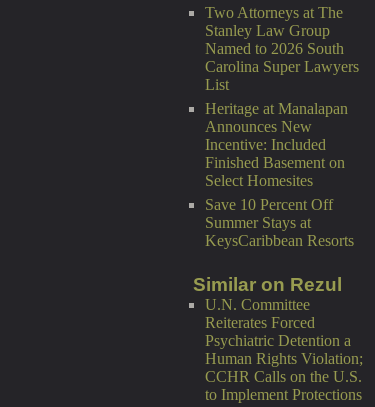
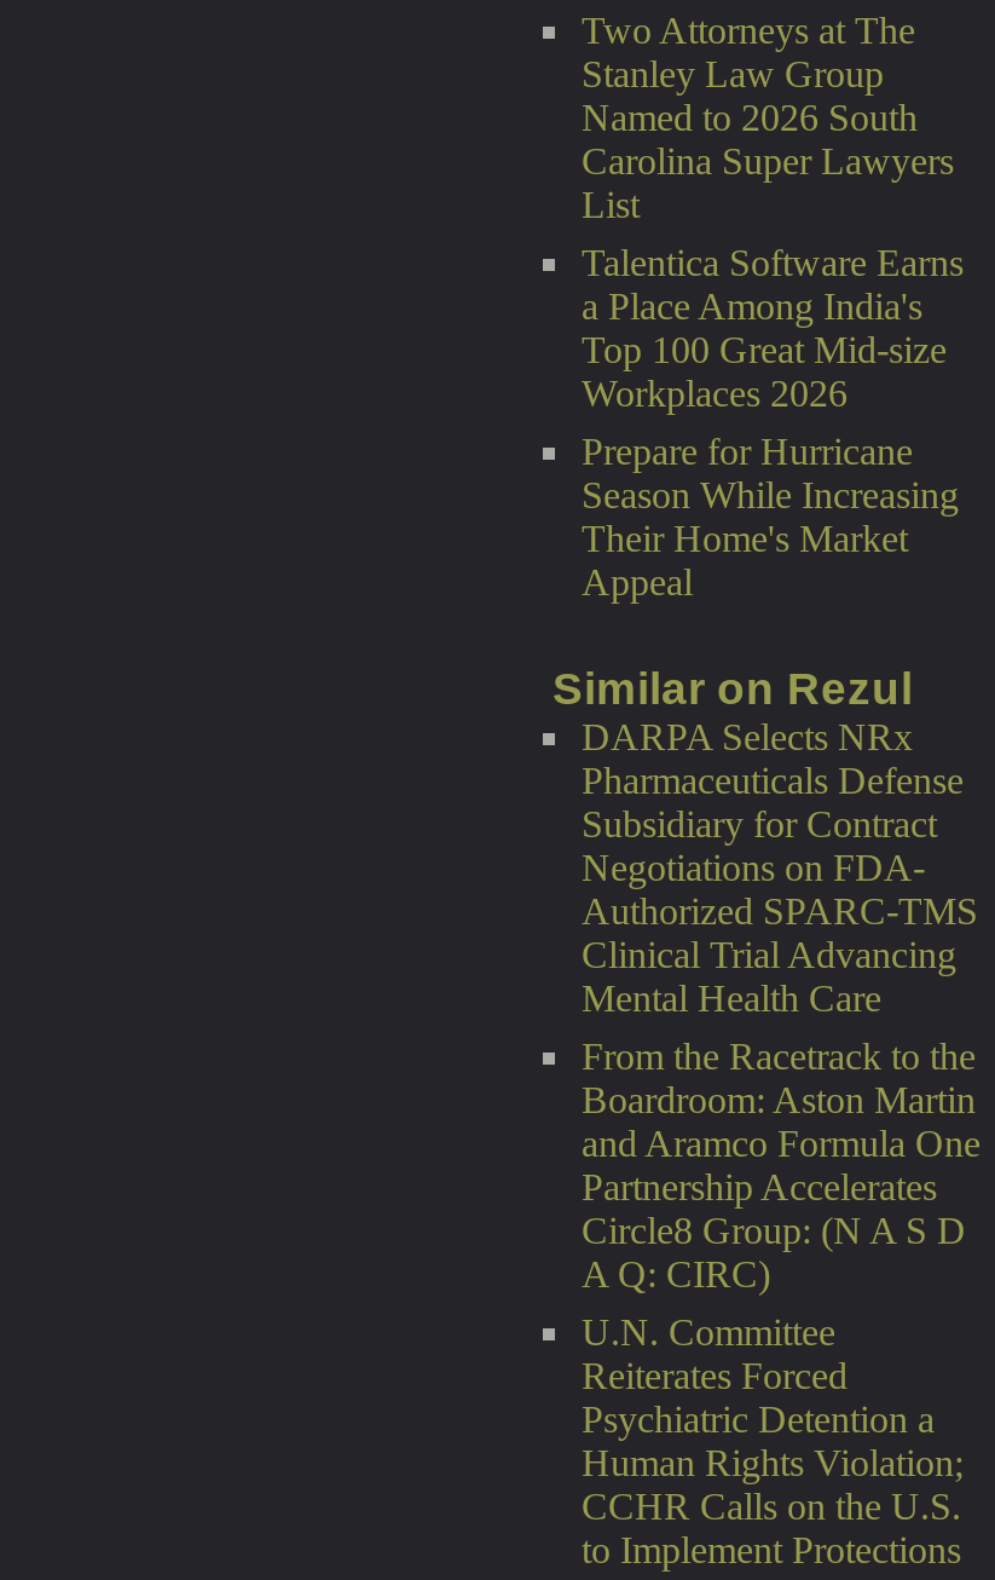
- Heritage at Manalapan
- Announces New
- Incentive: Included
- Finished Basement on
- Select Homesites
- Save 10 Percent Off
- Summer Stays at
- KeysCaribbean Resorts
+ Talentica Software Earns
+ a Place Among India's
+ Top 100 Great Mid-size
+ Workplaces 2026
+ Prepare for Hurricane
+ Season While Increasing
+ Their Home's Market
+ Appeal

+ DARPA Selects NRx
+ Pharmaceuticals Defense
+ Subsidiary for Contract
+ Negotiations on FDA-
+ Authorized SPARC-TMS
+ Clinical Trial Advancing
+ Mental Health Care
+ From the Racetrack to the
+ Boardroom: Aston Martin
+ and Aramco Formula One
+ Partnership Accelerates
+ Circle8 Group: (N A S D
+ A Q: CIRC)
